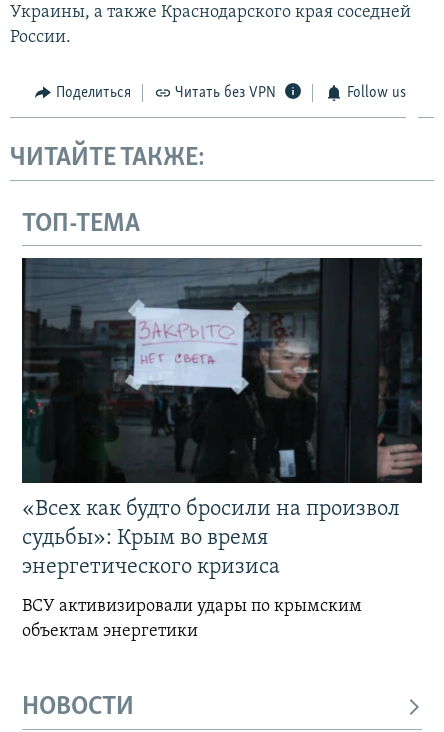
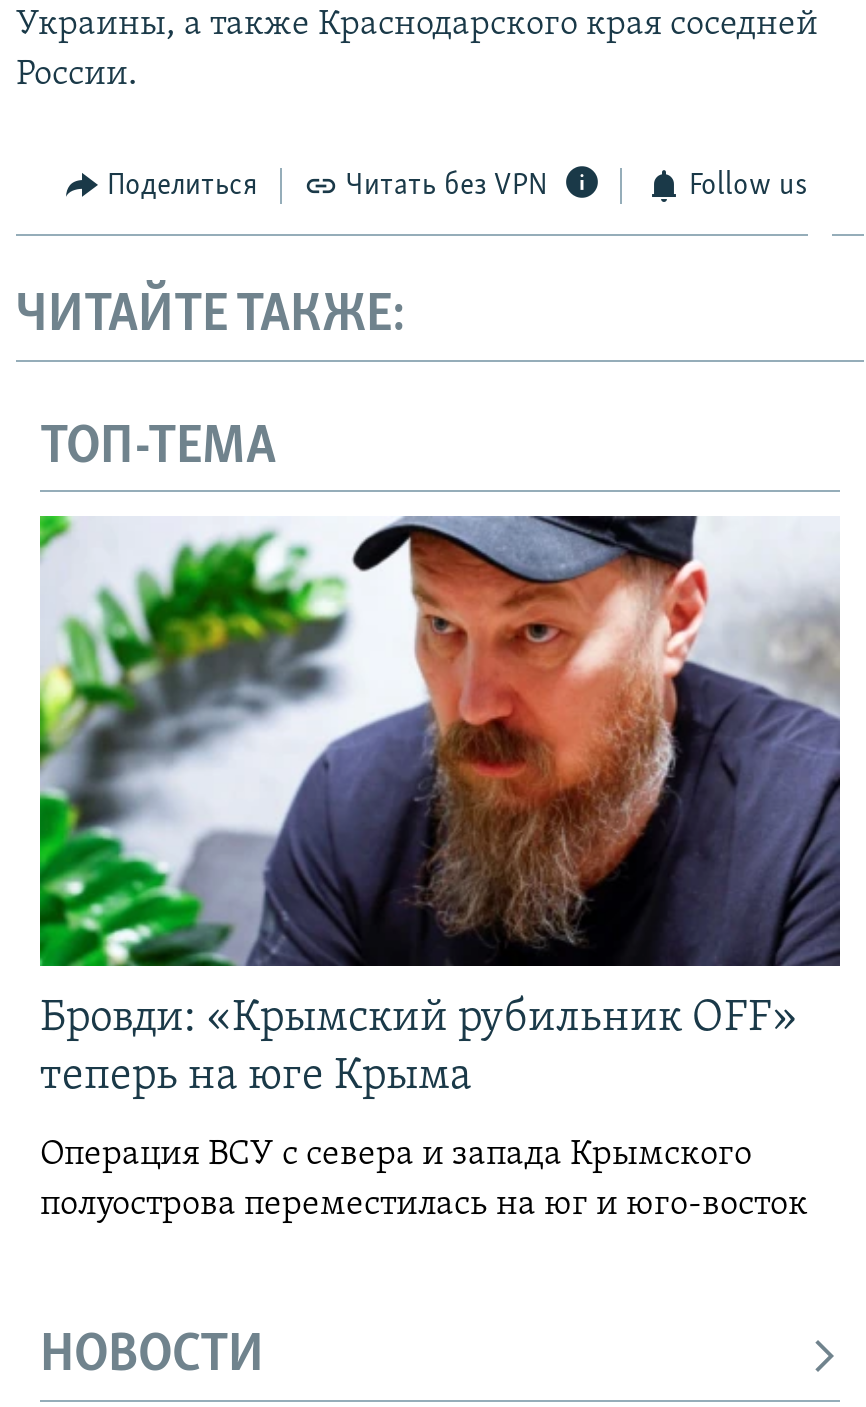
- [image]
- «Всех как будто бросили на произвол
- судьбы»: Крым во время
- энергетического кризиса
+ [image]
+ Бровди: «Крымский рубильник OFF»
+ теперь на юге Крыма

- ВСУ активизировали удары по крымским
- объектам энергетики
+ Операция ВСУ с севера и запада Крымского
+ полуострова переместилась на юг и юго-восток
